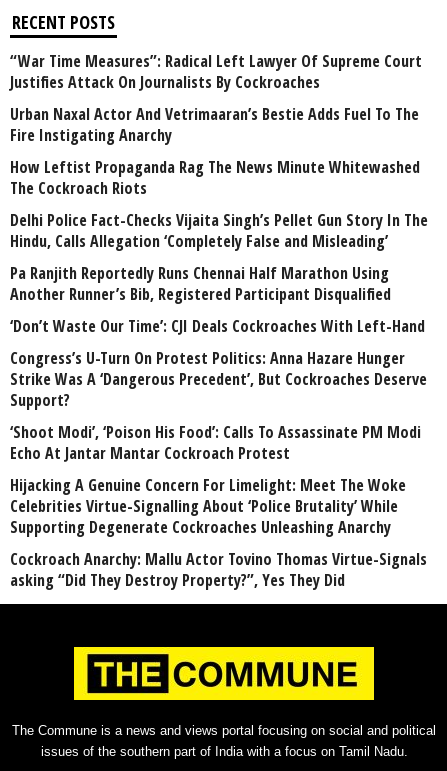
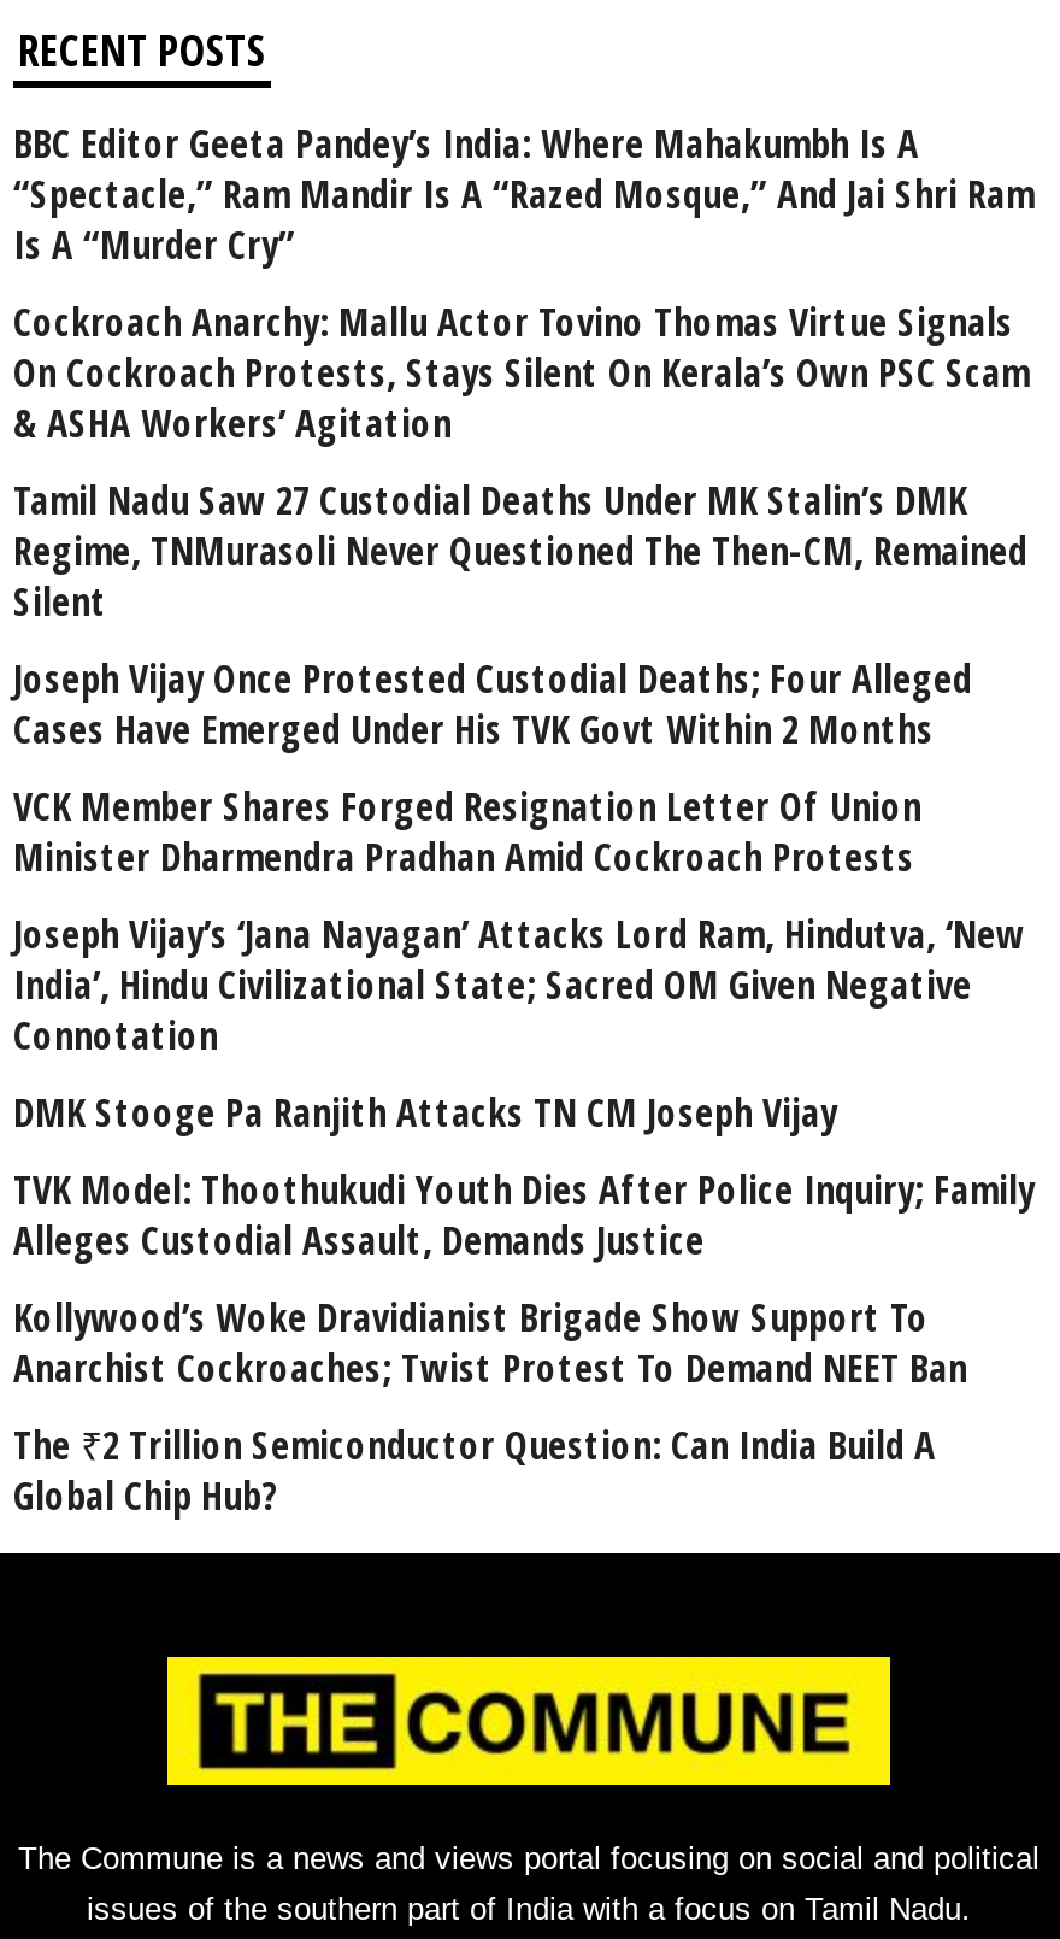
- “War Time Measures”: Radical Left Lawyer Of Supreme Court
- Justifies Attack On Journalists By Cockroaches
+ BBC Editor Geeta Pandey’s India: Where Mahakumbh Is A
+ “Spectacle,” Ram Mandir Is A “Razed Mosque,” And Jai Shri Ram
+ Is A “Murder Cry”

- Urban Naxal Actor And Vetrimaaran’s Bestie Adds Fuel To The
- Fire Instigating Anarchy
+ Cockroach Anarchy: Mallu Actor Tovino Thomas Virtue Signals
+ On Cockroach Protests, Stays Silent On Kerala’s Own PSC Scam
+ & ASHA Workers’ Agitation

- How Leftist Propaganda Rag The News Minute Whitewashed
- The Cockroach Riots
+ Tamil Nadu Saw 27 Custodial Deaths Under MK Stalin’s DMK
+ Regime, TNMurasoli Never Questioned The Then-CM, Remained
+ Silent

- Delhi Police Fact-Checks Vijaita Singh’s Pellet Gun Story In The
- Hindu, Calls Allegation ‘Completely False and Misleading’
+ Joseph Vijay Once Protested Custodial Deaths; Four Alleged
+ Cases Have Emerged Under His TVK Govt Within 2 Months

- Pa Ranjith Reportedly Runs Chennai Half Marathon Using
- Another Runner’s Bib, Registered Participant Disqualified
+ VCK Member Shares Forged Resignation Letter Of Union
+ Minister Dharmendra Pradhan Amid Cockroach Protests

- ‘Don’t Waste Our Time’: CJI Deals Cockroaches With Left-Hand
+ Joseph Vijay’s ‘Jana Nayagan’ Attacks Lord Ram, Hindutva, ‘New
+ India’, Hindu Civilizational State; Sacred OM Given Negative
+ Connotation

- Congress’s U-Turn On Protest Politics: Anna Hazare Hunger
- Strike Was A ‘Dangerous Precedent’, But Cockroaches Deserve
- Support?
+ DMK Stooge Pa Ranjith Attacks TN CM Joseph Vijay

- ‘Shoot Modi’, ‘Poison His Food’: Calls To Assassinate PM Modi
- Echo At Jantar Mantar Cockroach Protest
+ TVK Model: Thoothukudi Youth Dies After Police Inquiry; Family
+ Alleges Custodial Assault, Demands Justice

- Hijacking A Genuine Concern For Limelight: Meet The Woke
- Celebrities Virtue-Signalling About ‘Police Brutality’ While
- Supporting Degenerate Cockroaches Unleashing Anarchy
+ Kollywood’s Woke Dravidianist Brigade Show Support To
+ Anarchist Cockroaches; Twist Protest To Demand NEET Ban

- Cockroach Anarchy: Mallu Actor Tovino Thomas Virtue-Signals
- asking “Did They Destroy Property?”, Yes They Did
+ The ₹2 Trillion Semiconductor Question: Can India Build A
+ Global Chip Hub?
